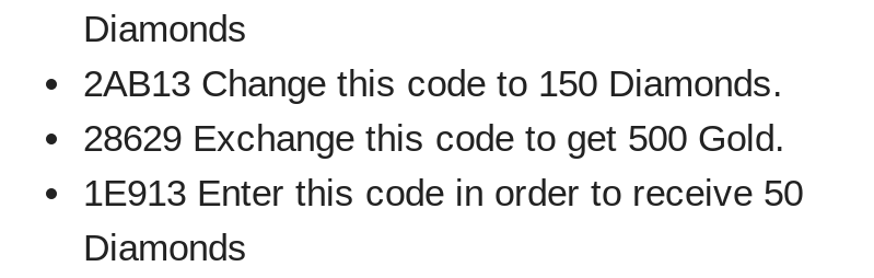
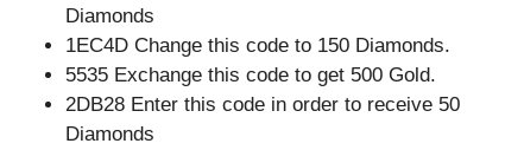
- 2AB13 Change this code to 150 Diamonds.
+ 1EC4D Change this code to 150 Diamonds.

- 28629 Exchange this code to get 500 Gold.
+ 5535 Exchange this code to get 500 Gold.

- 1E913 Enter this code in order to receive 50
+ 2DB28 Enter this code in order to receive 50
